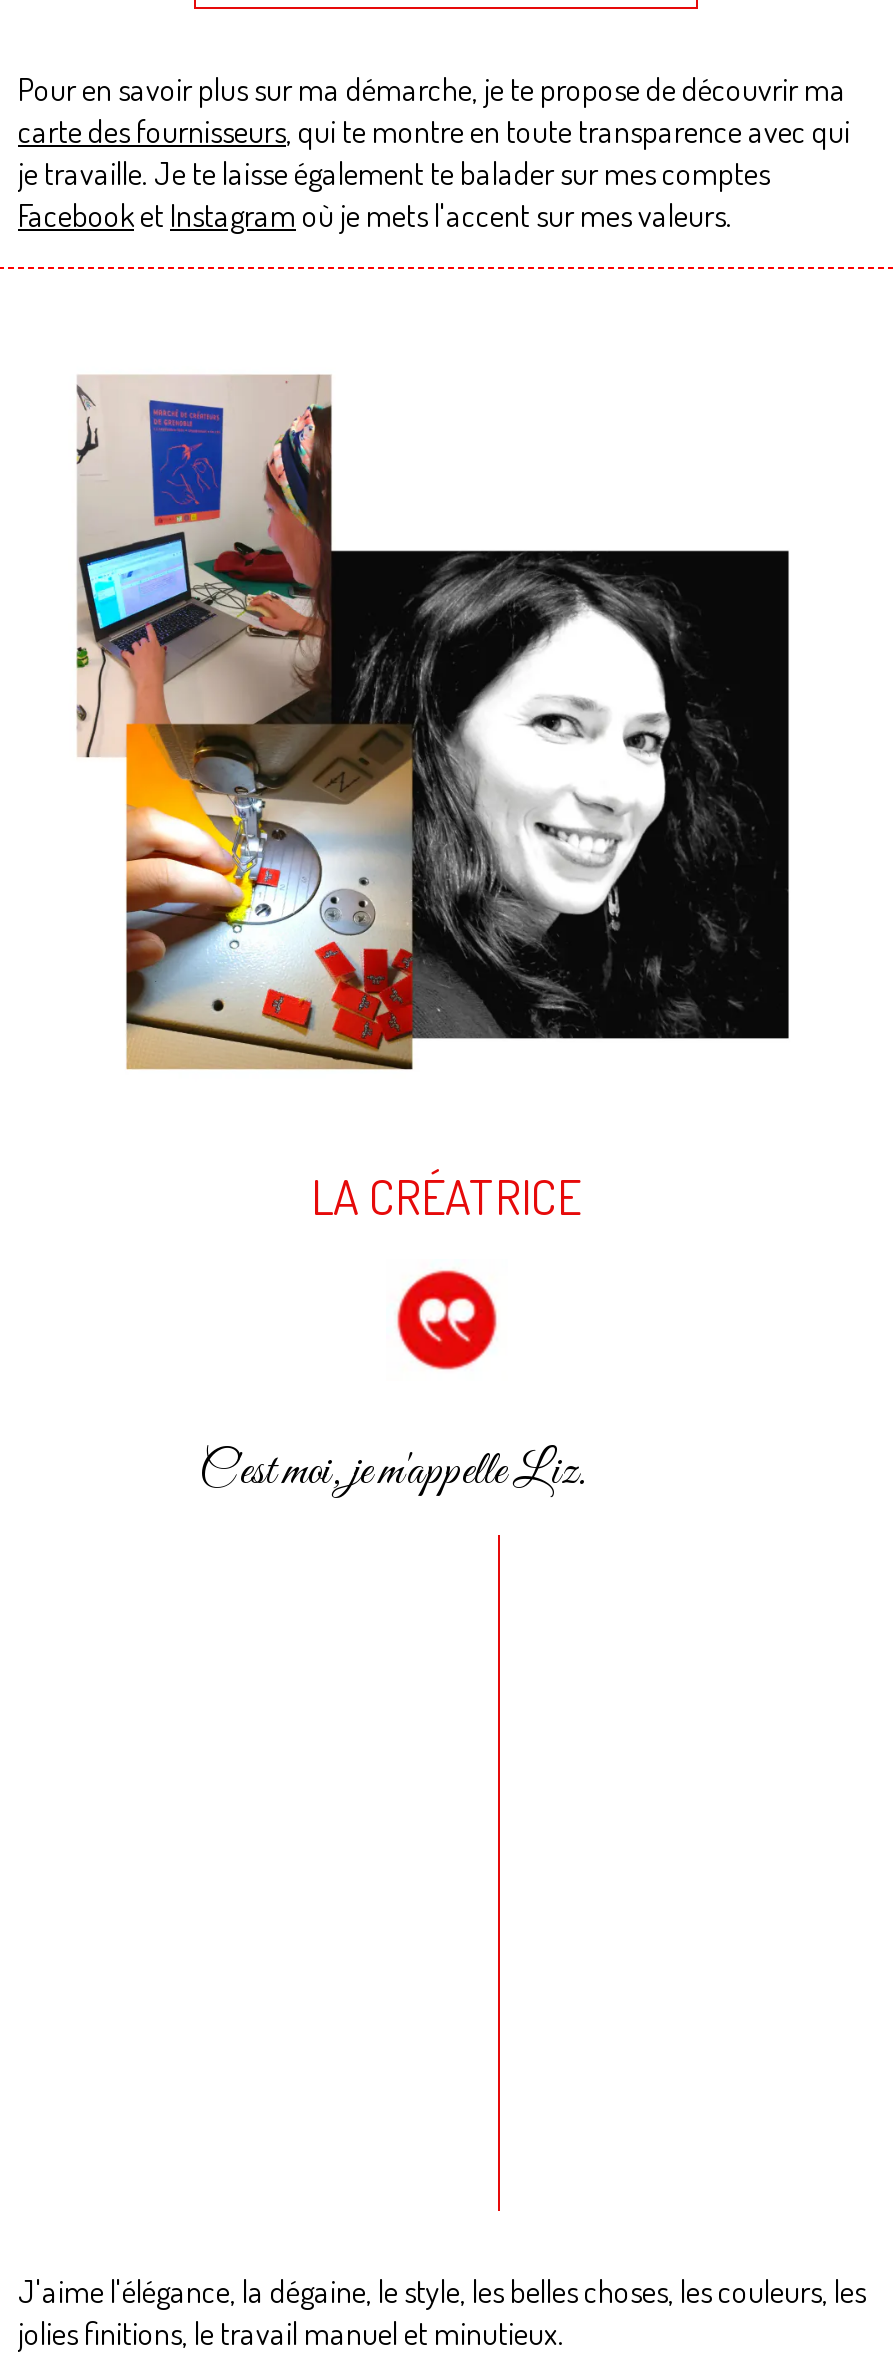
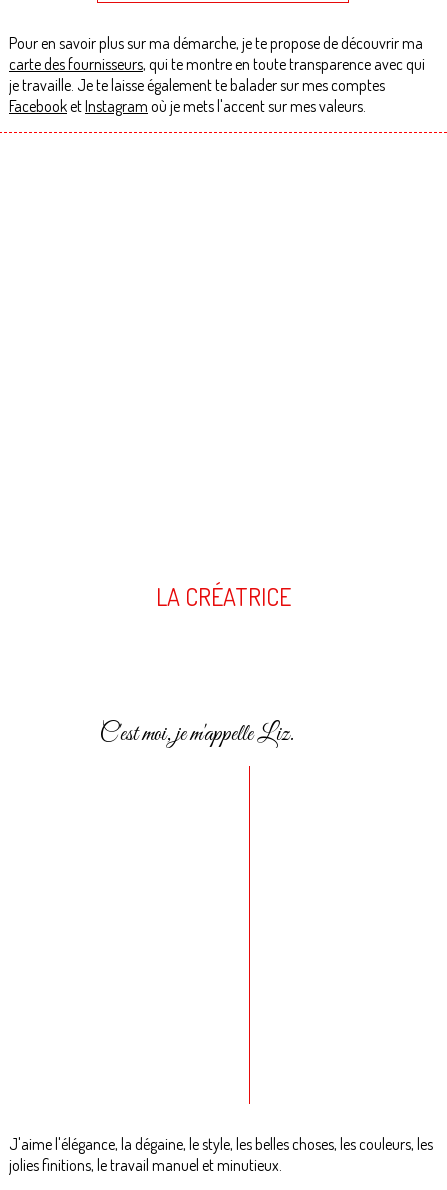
- [image]

- [image]
